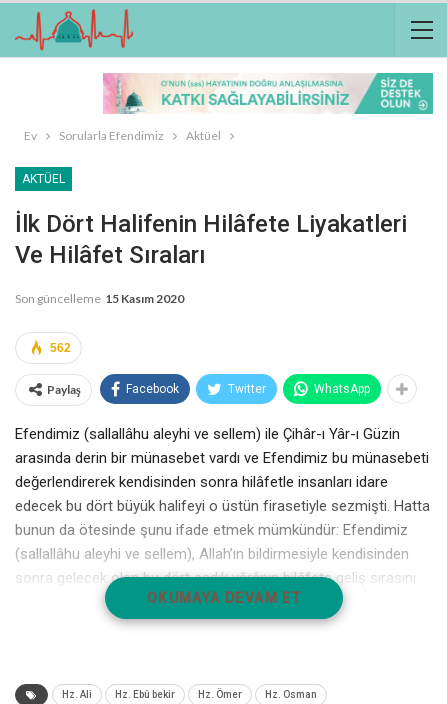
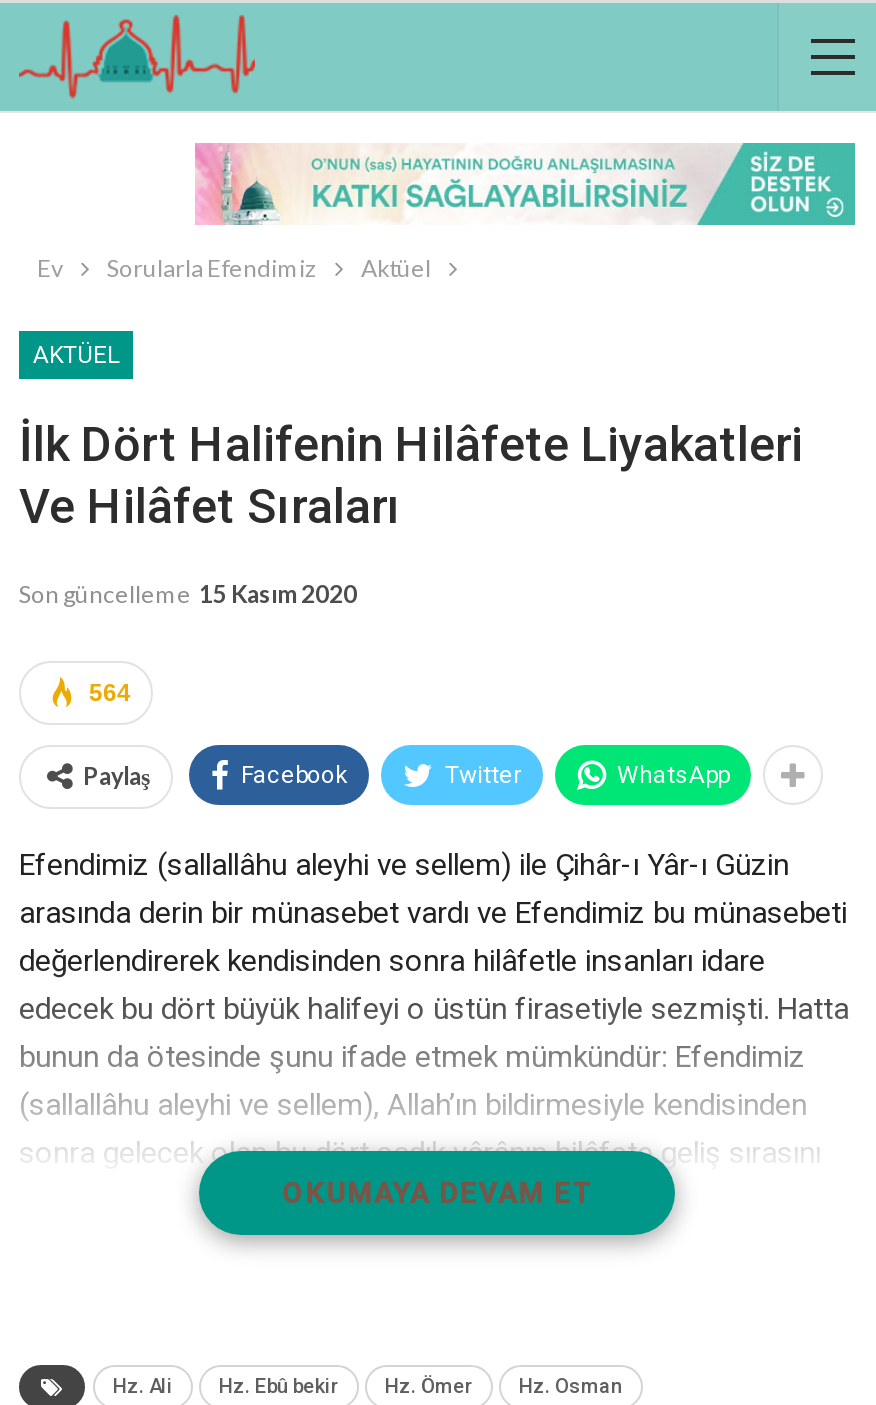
- 562
+ 564
